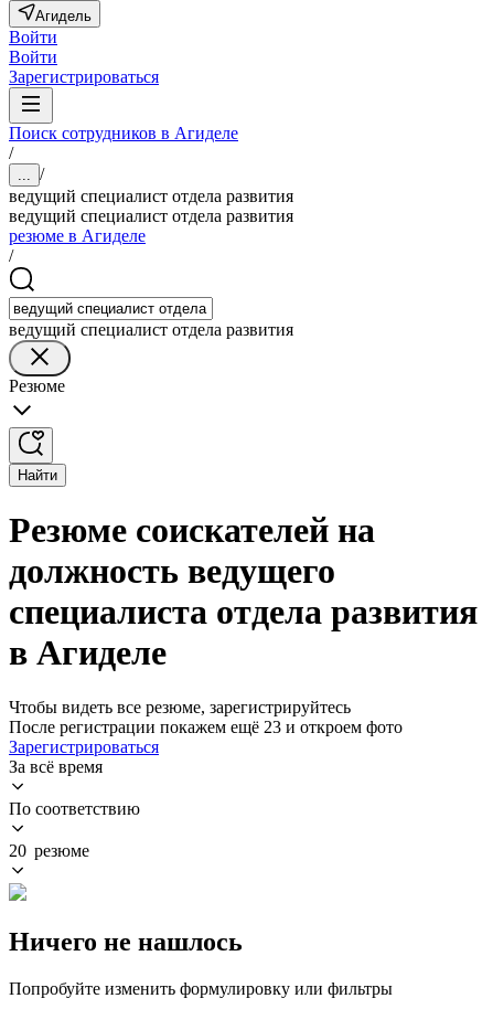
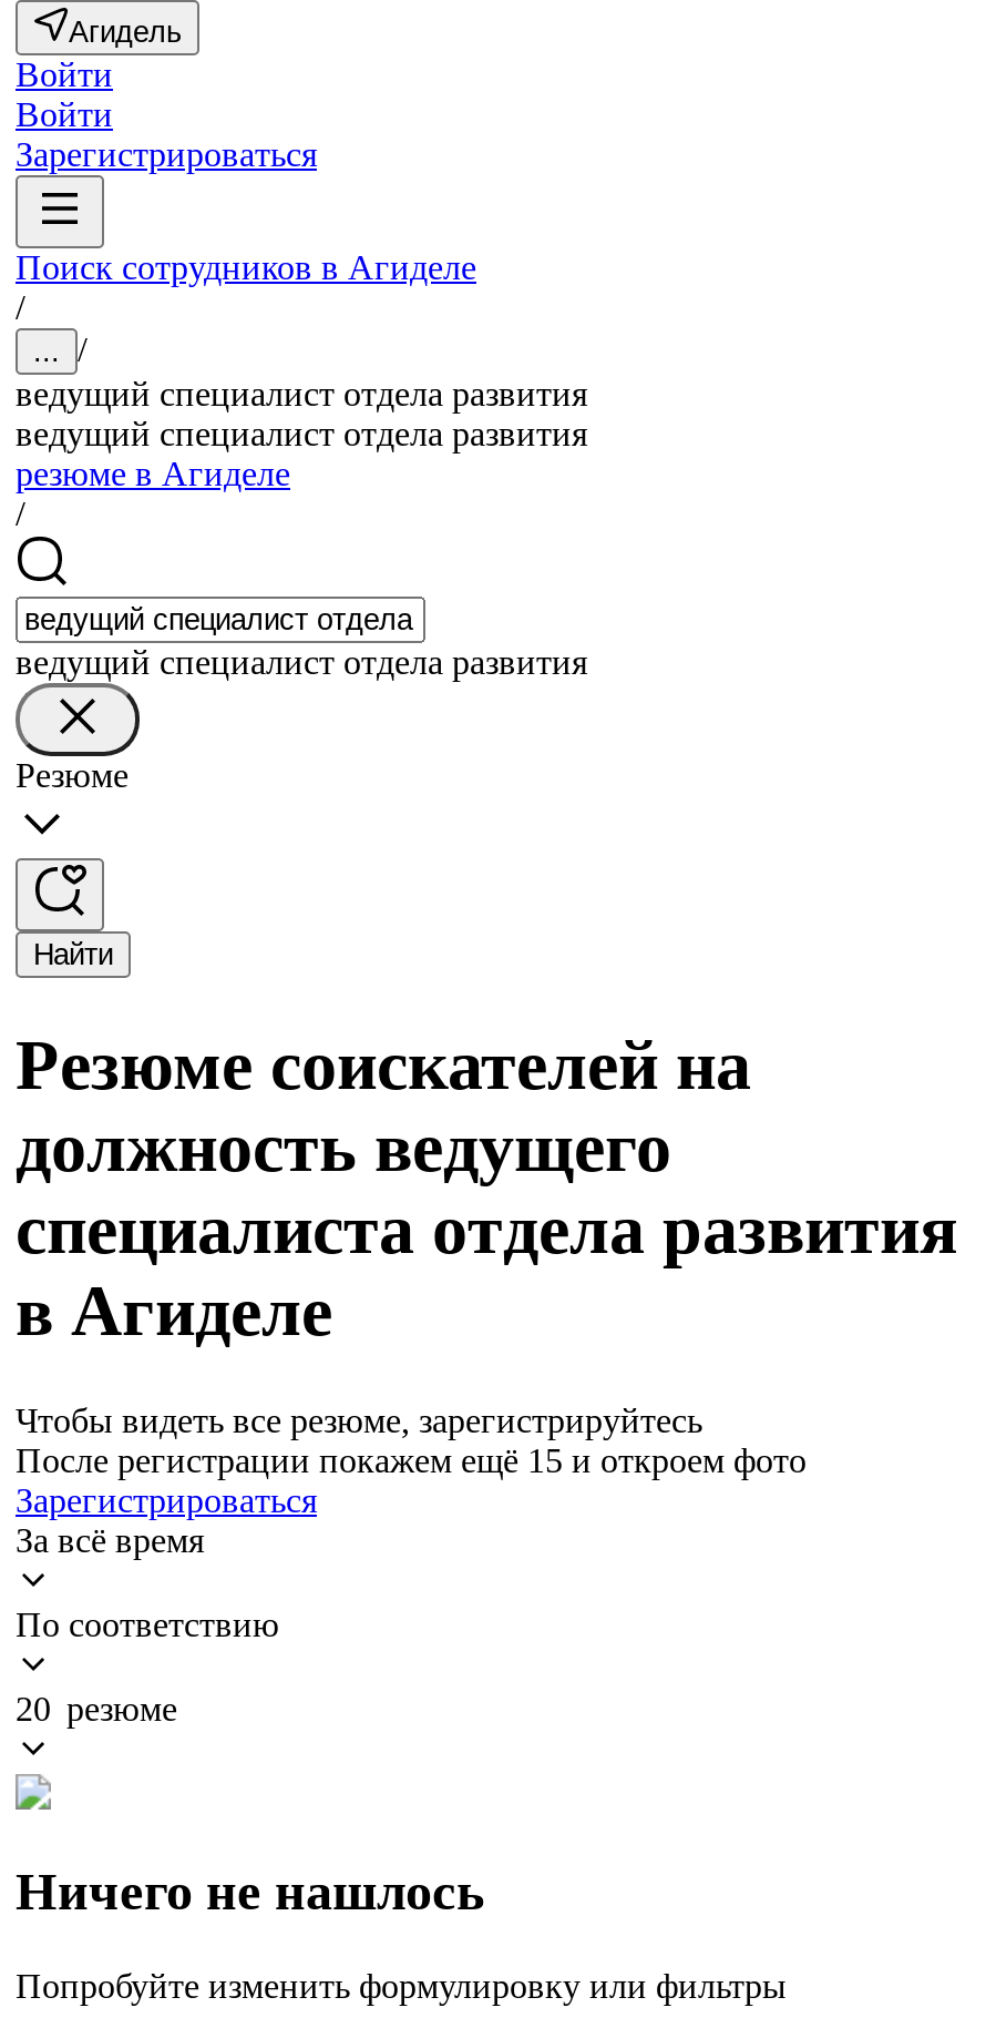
- После регистрации покажем ещё 23 и откроем фото
+ После регистрации покажем ещё 15 и откроем фото
